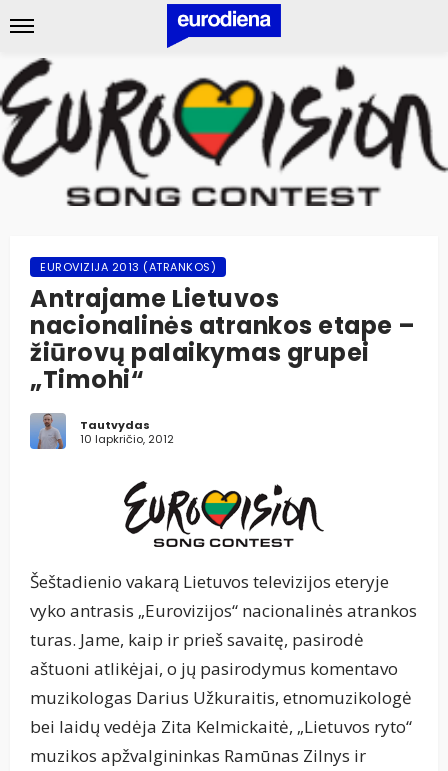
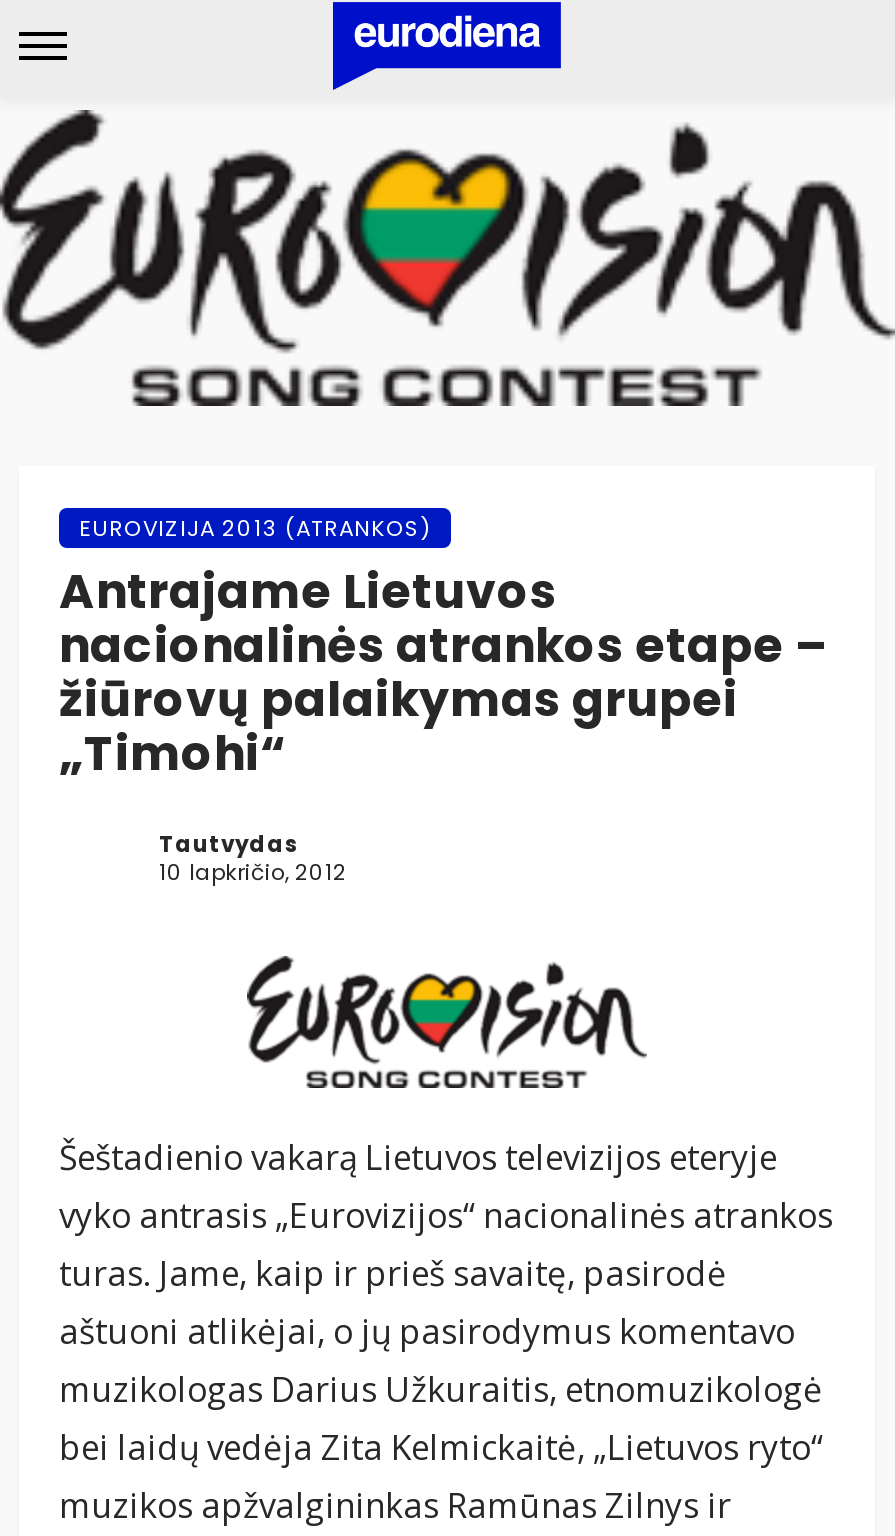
- [image]
